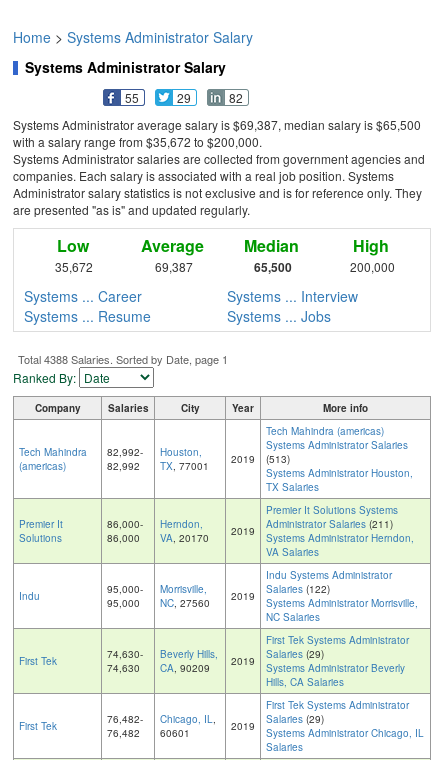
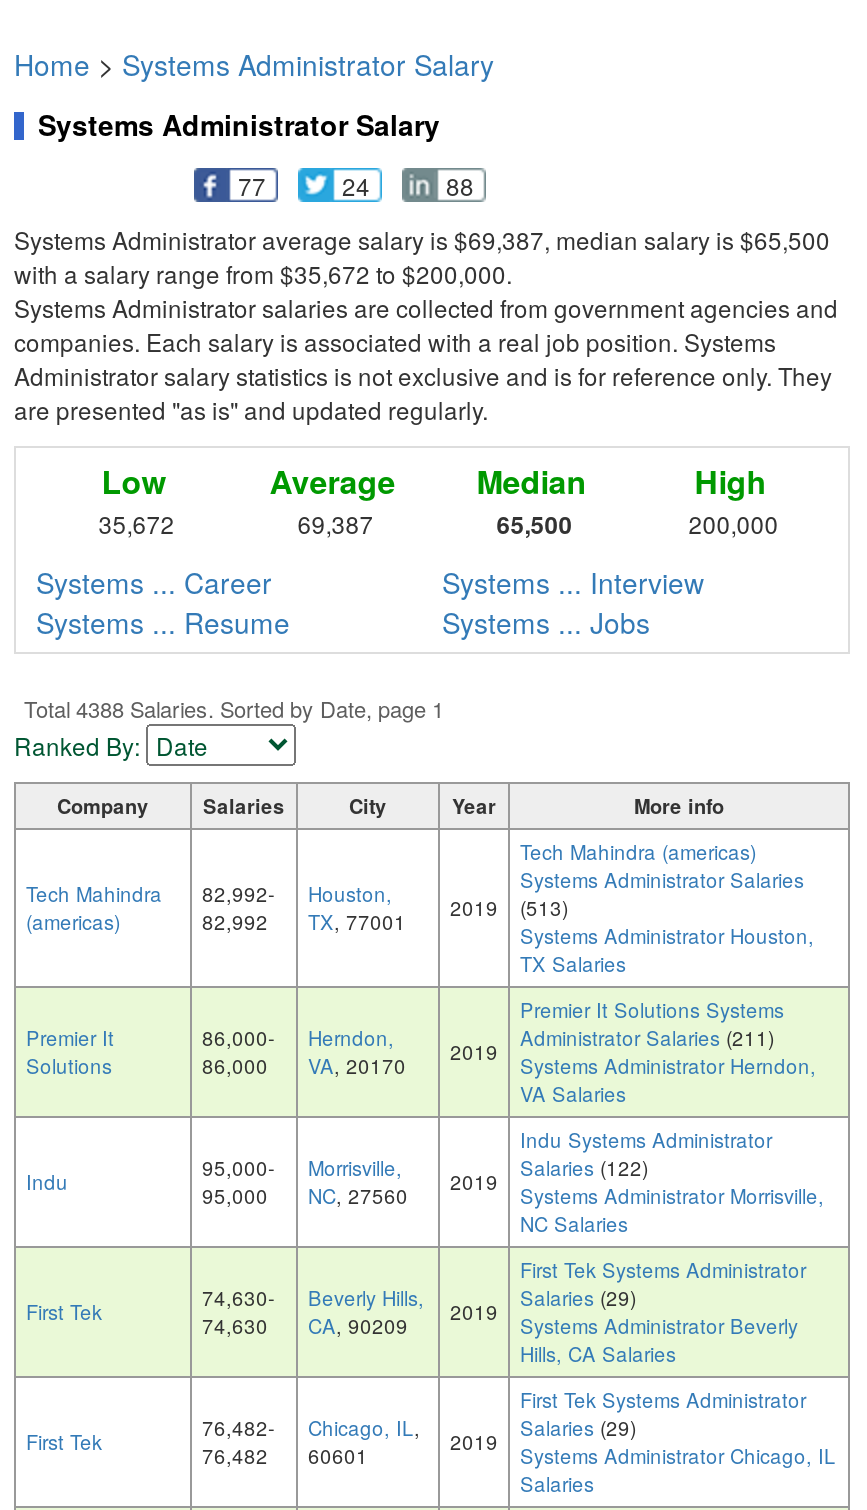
- 55
+ 77

- 29
+ 24

- 82
+ 88
